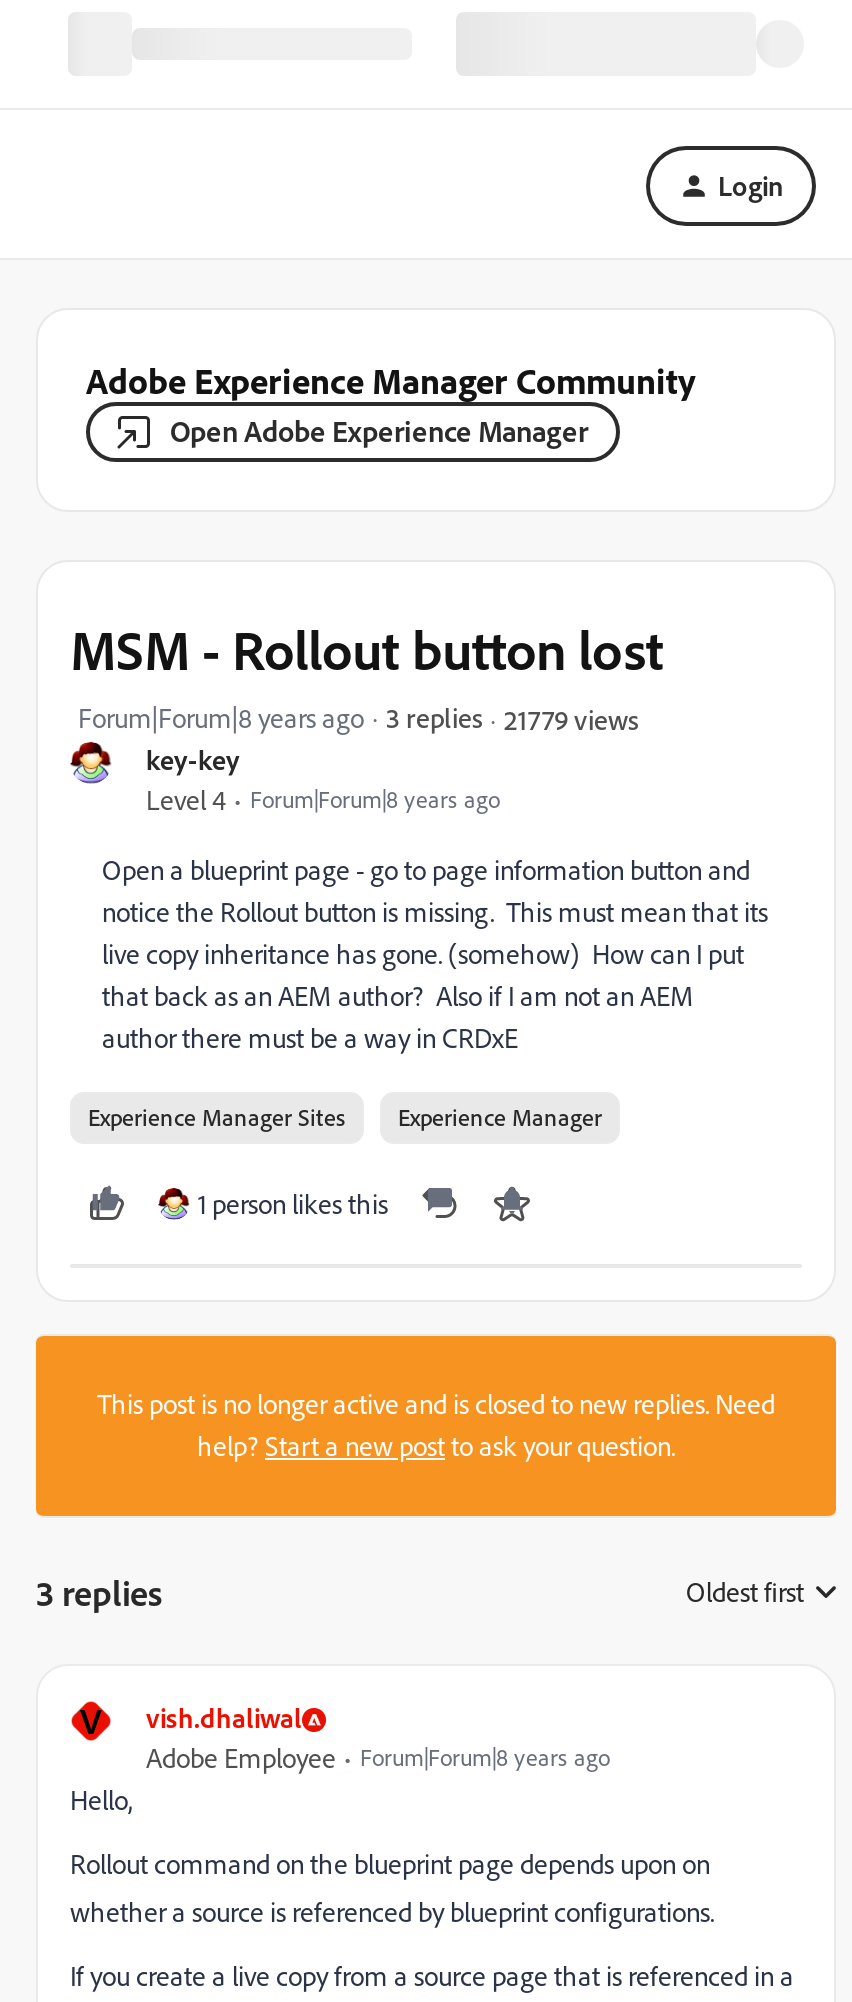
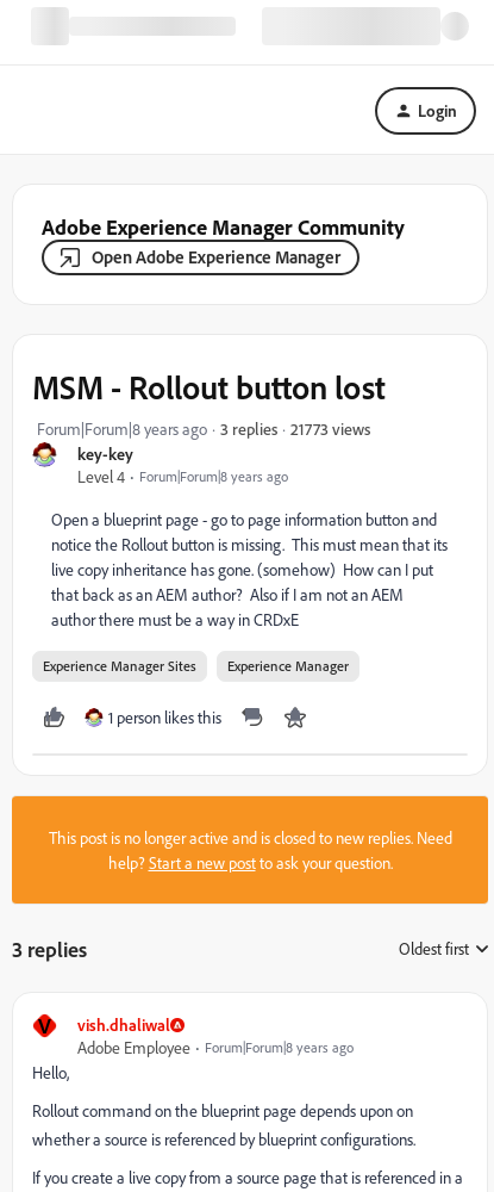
- 21779 views
+ 21773 views
